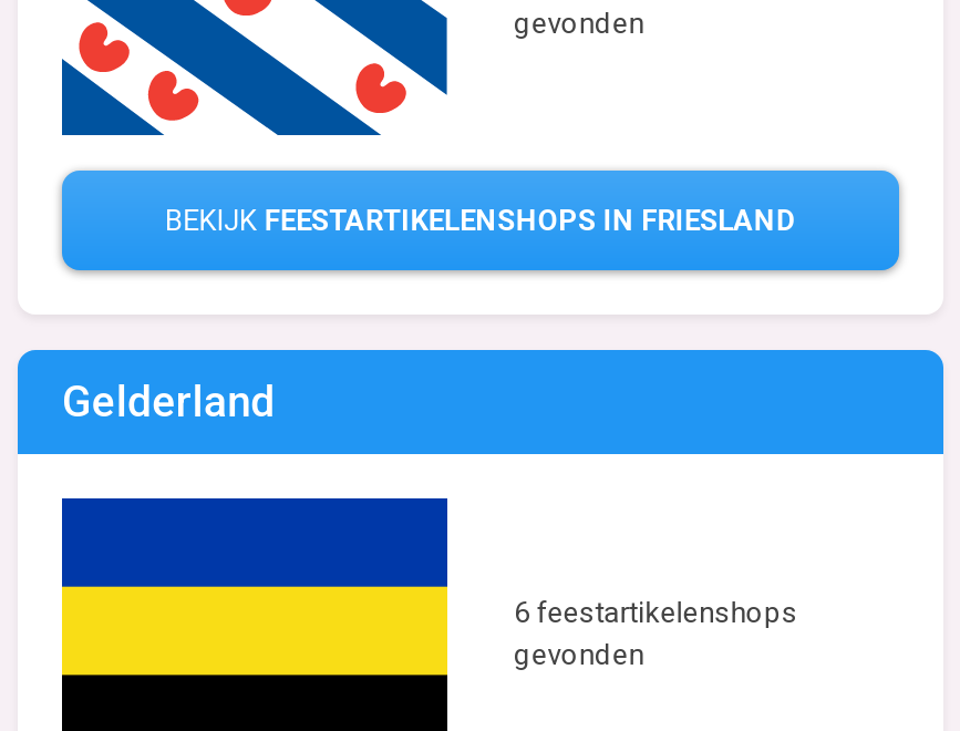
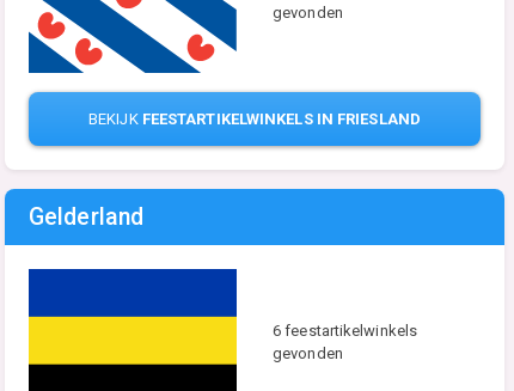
- BEKIJK FEESTARTIKELENSHOPS IN FRIESLAND
+ BEKIJK FEESTARTIKELWINKELS IN FRIESLAND

- 6 feestartikelenshops
+ 6 feestartikelwinkels
